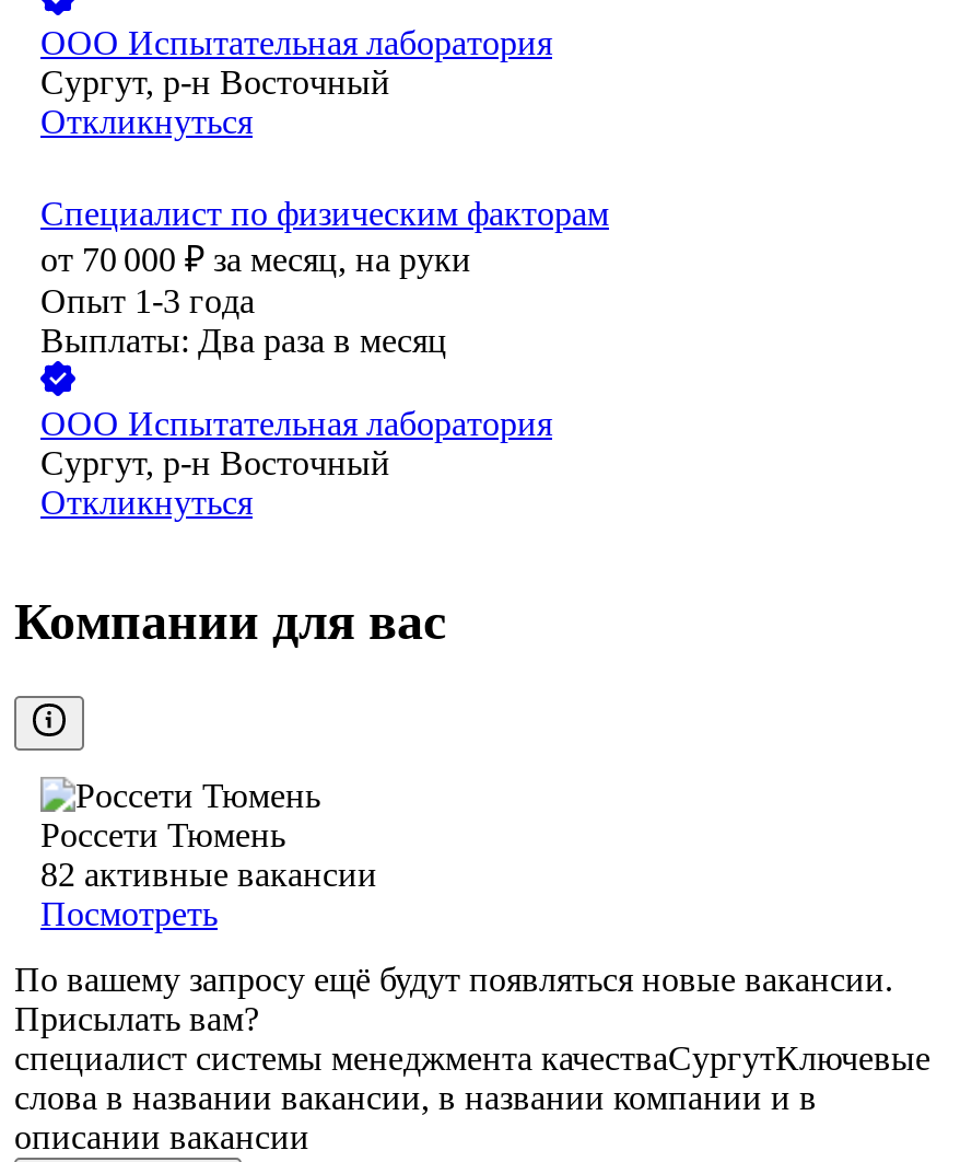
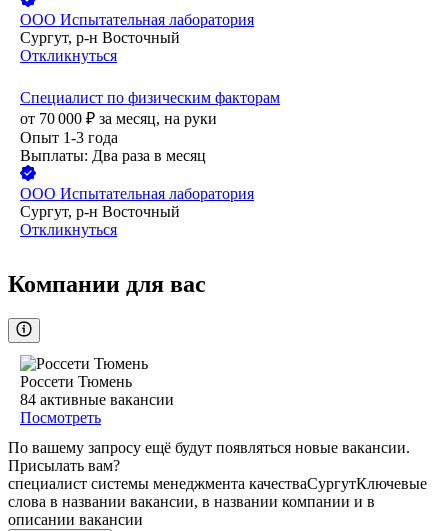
- 82 активные вакансии
+ 84 активные вакансии
